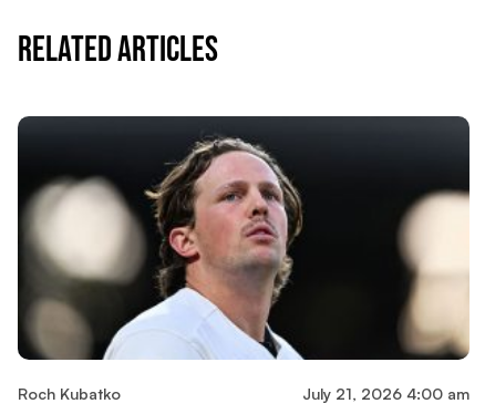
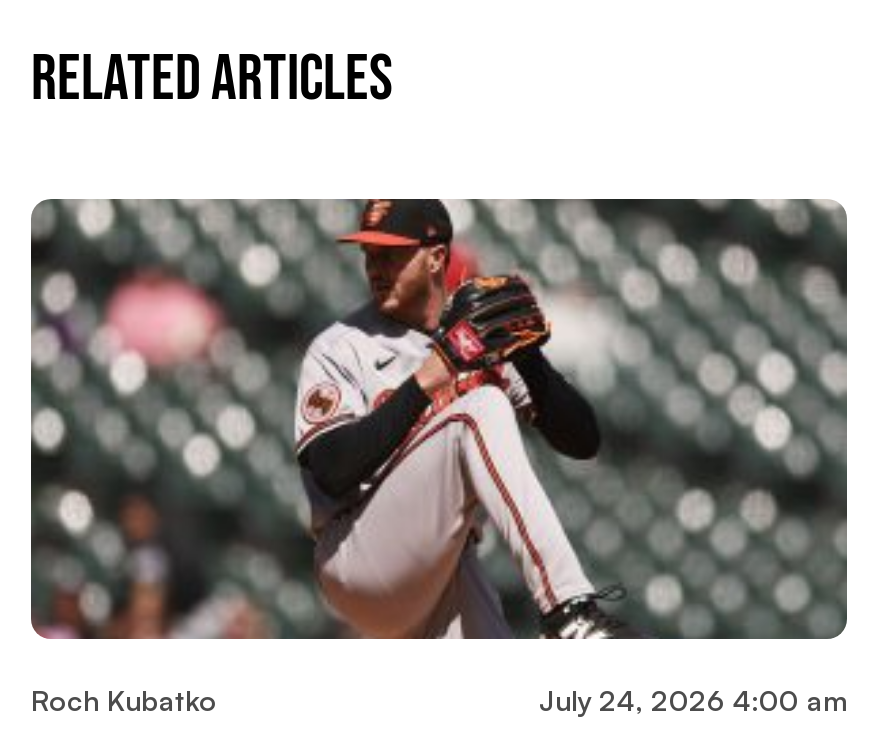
- [image]
- July 21, 2026 4:00 am
+ [image]
+ July 24, 2026 4:00 am
